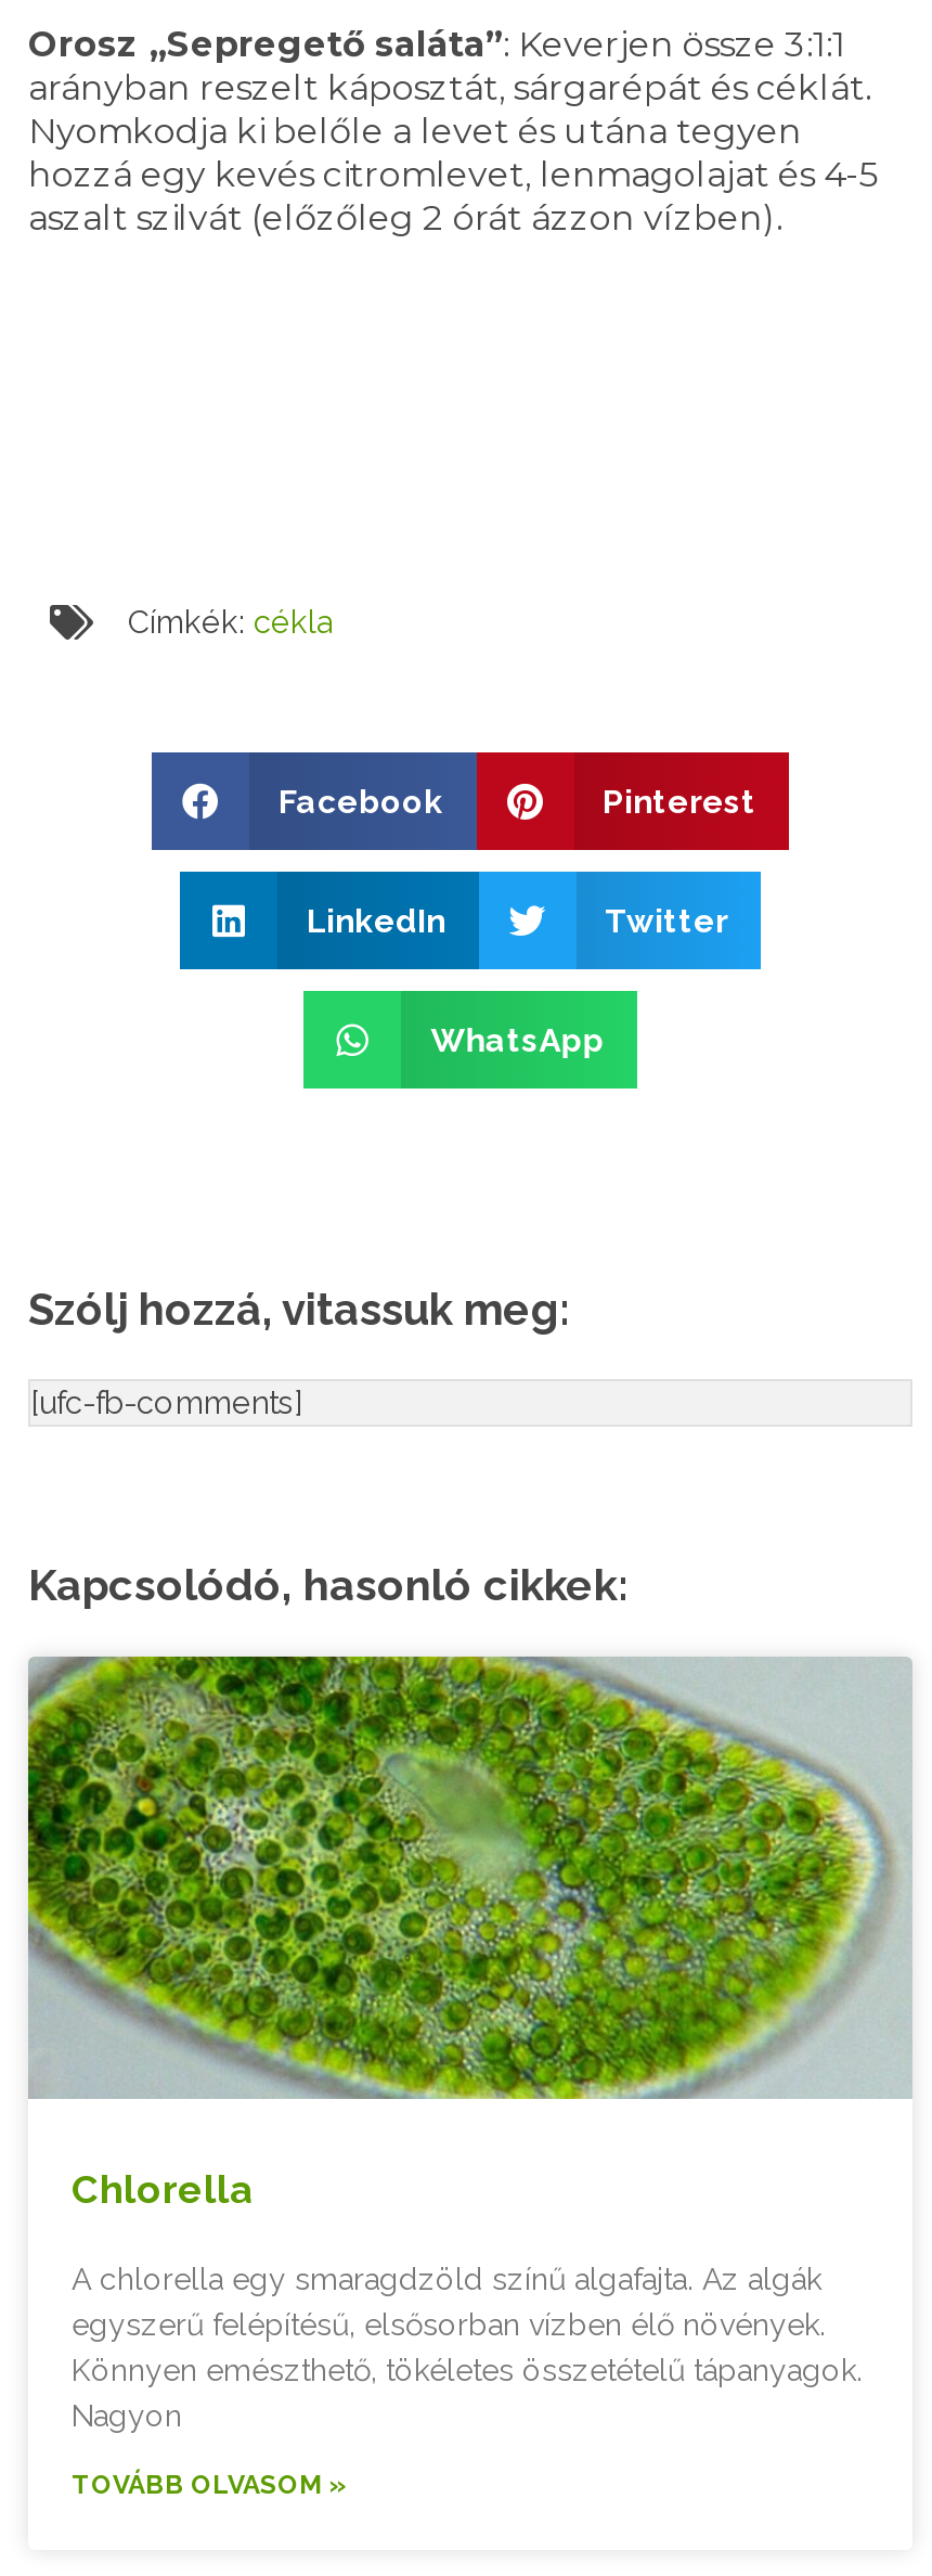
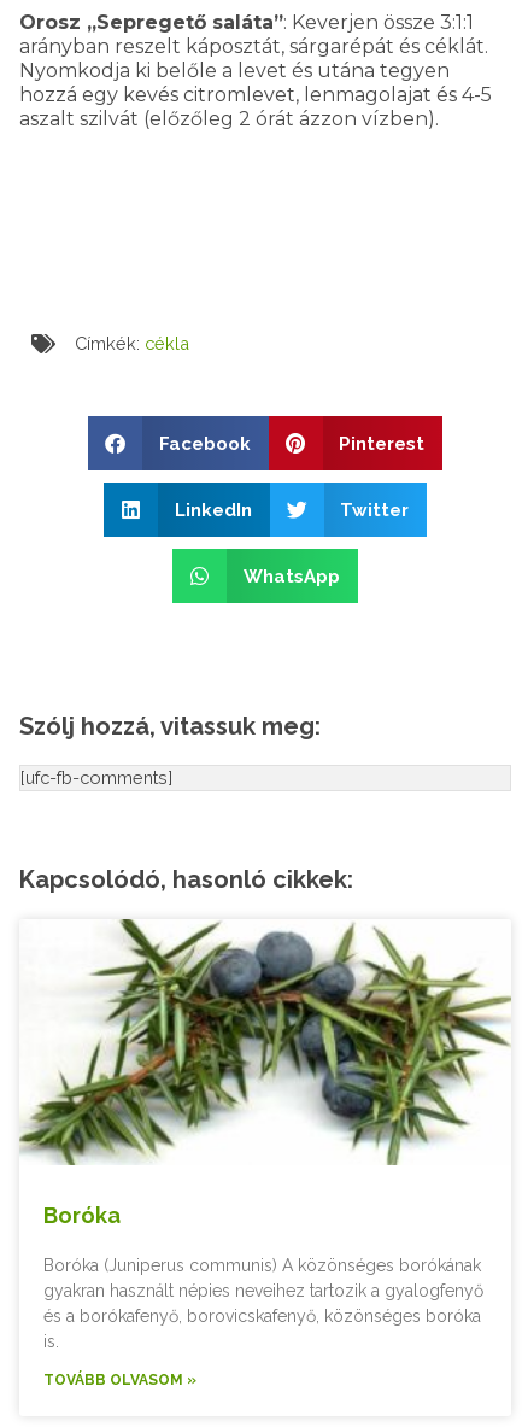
- [image]
- Chlorella
+ [image]
+ Boróka

- A chlorella egy smaragdzöld színű algafajta. Az algák
- egyszerű felépítésű, elsősorban vízben élő növények.
- Könnyen emészthető, tökéletes összetételű tápanyagok.
- Nagyon
+ Boróka (Juniperus communis) A közönséges borókának
+ gyakran használt népies neveihez tartozik a gyalogfenyő
+ és a borókafenyő, borovicskafenyő, közönséges boróka
+ is.
